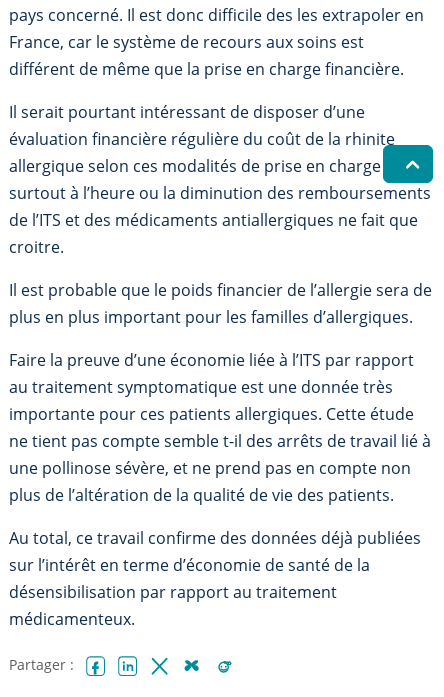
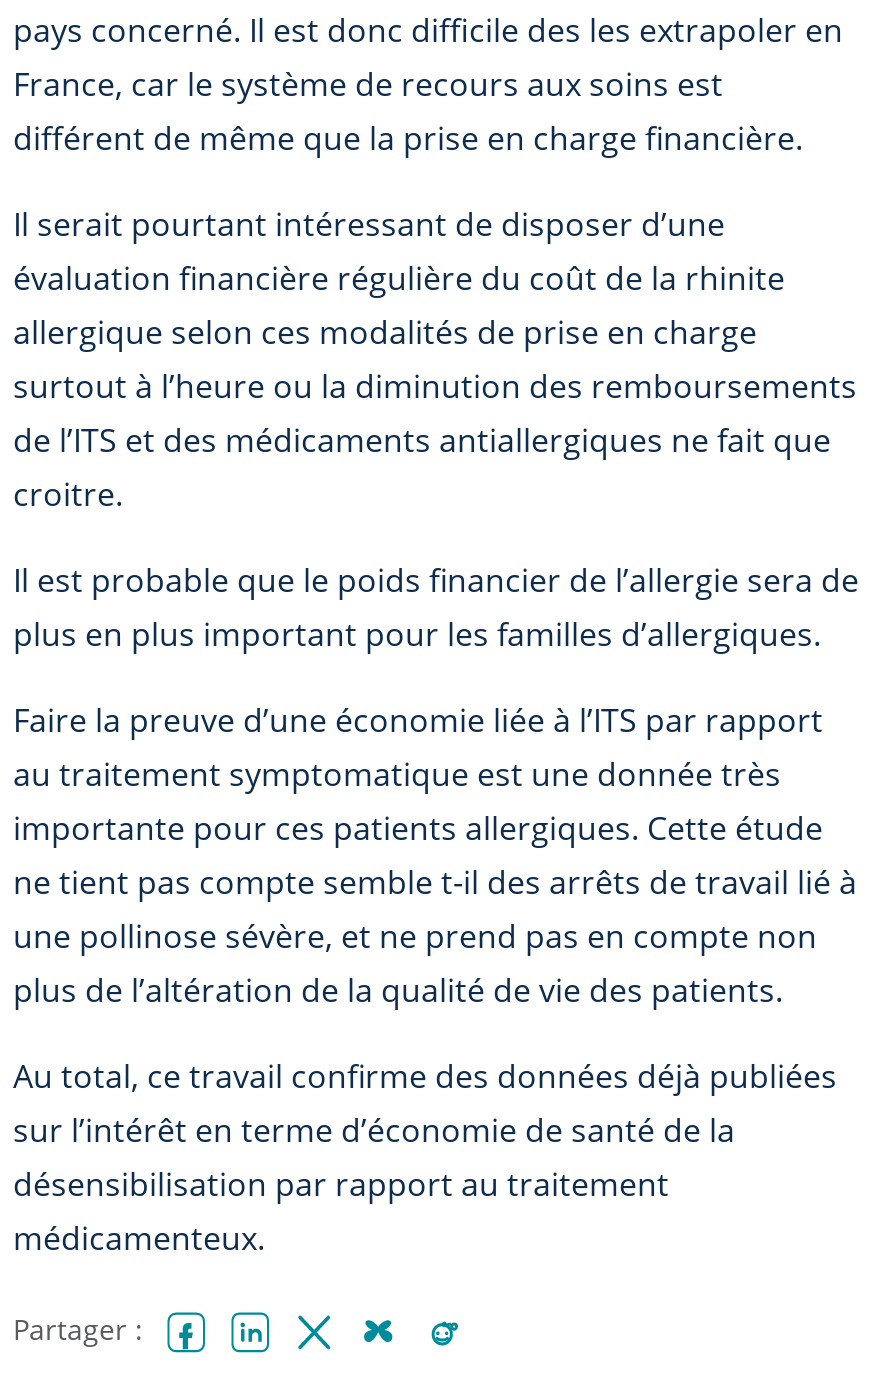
- [image]
